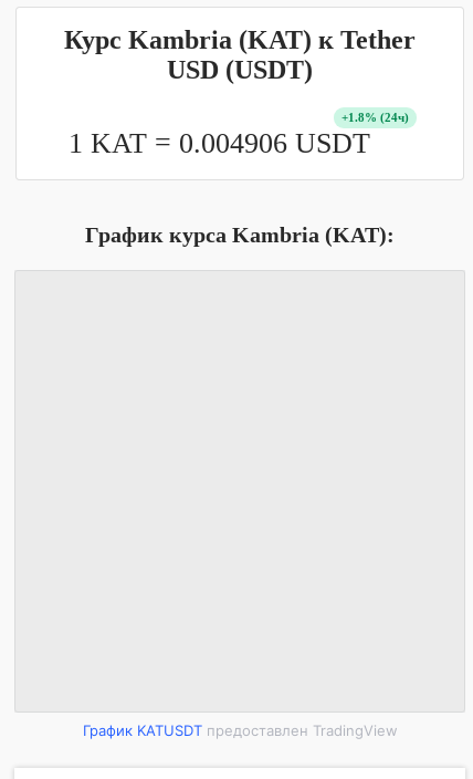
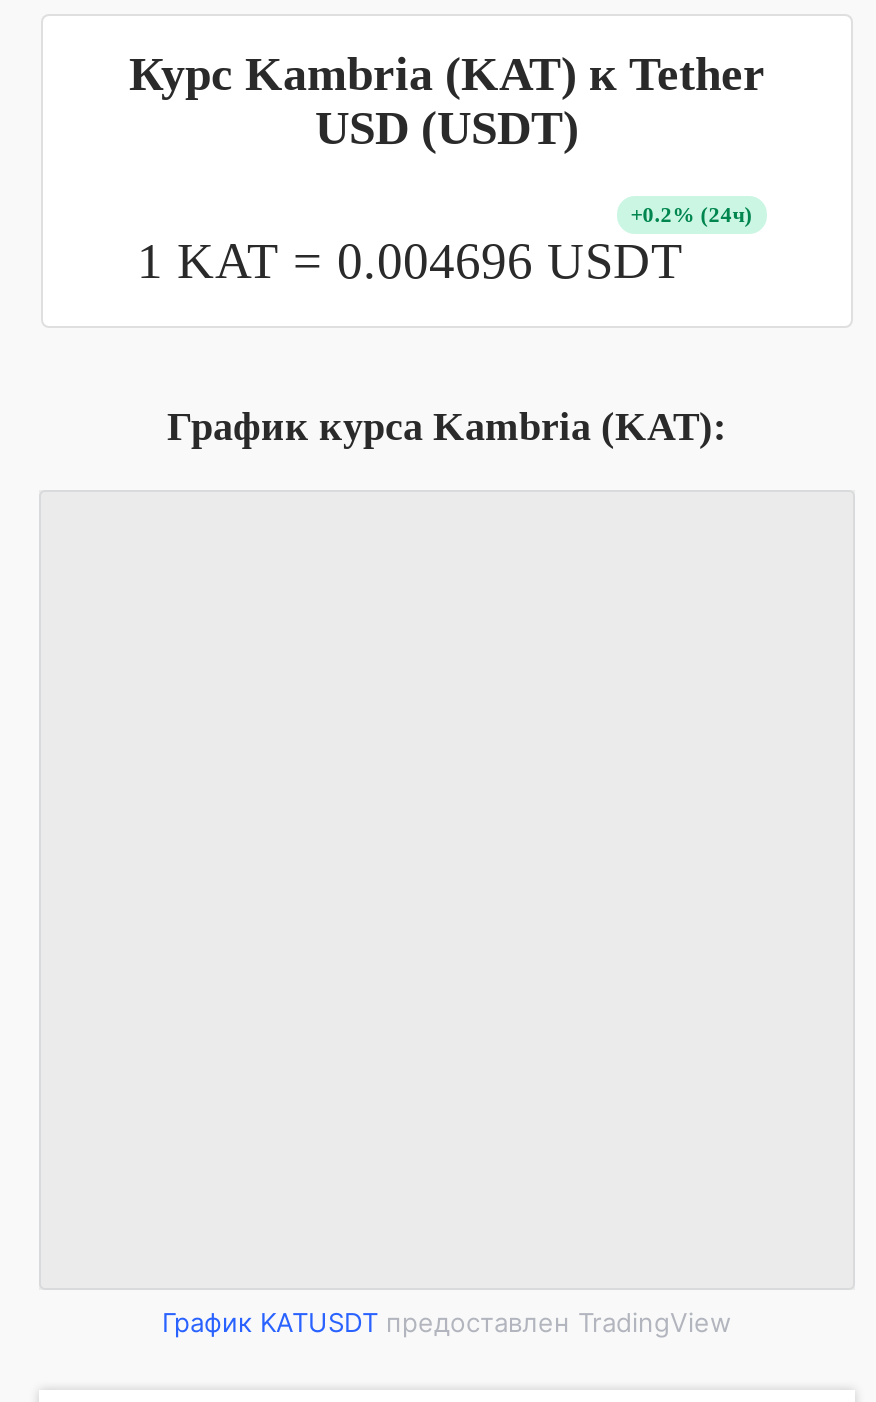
- +1.8% (24ч)
+ +0.2% (24ч)

- 1 KAT = 0.004906 USDT
+ 1 KAT = 0.004696 USDT
